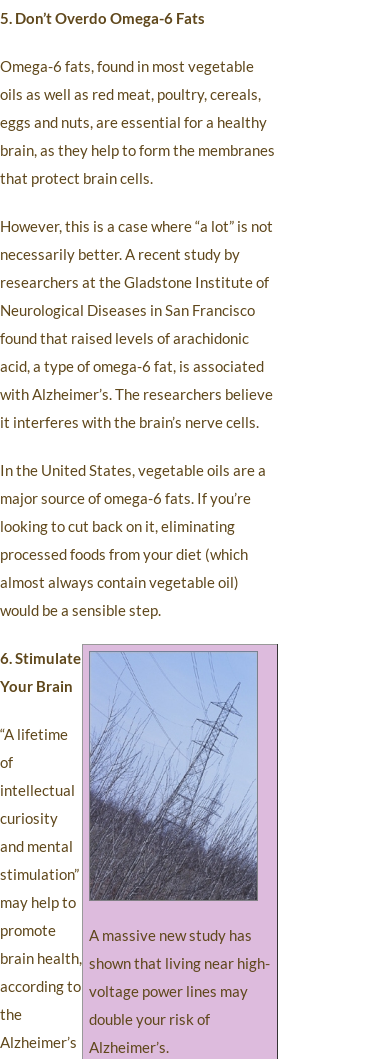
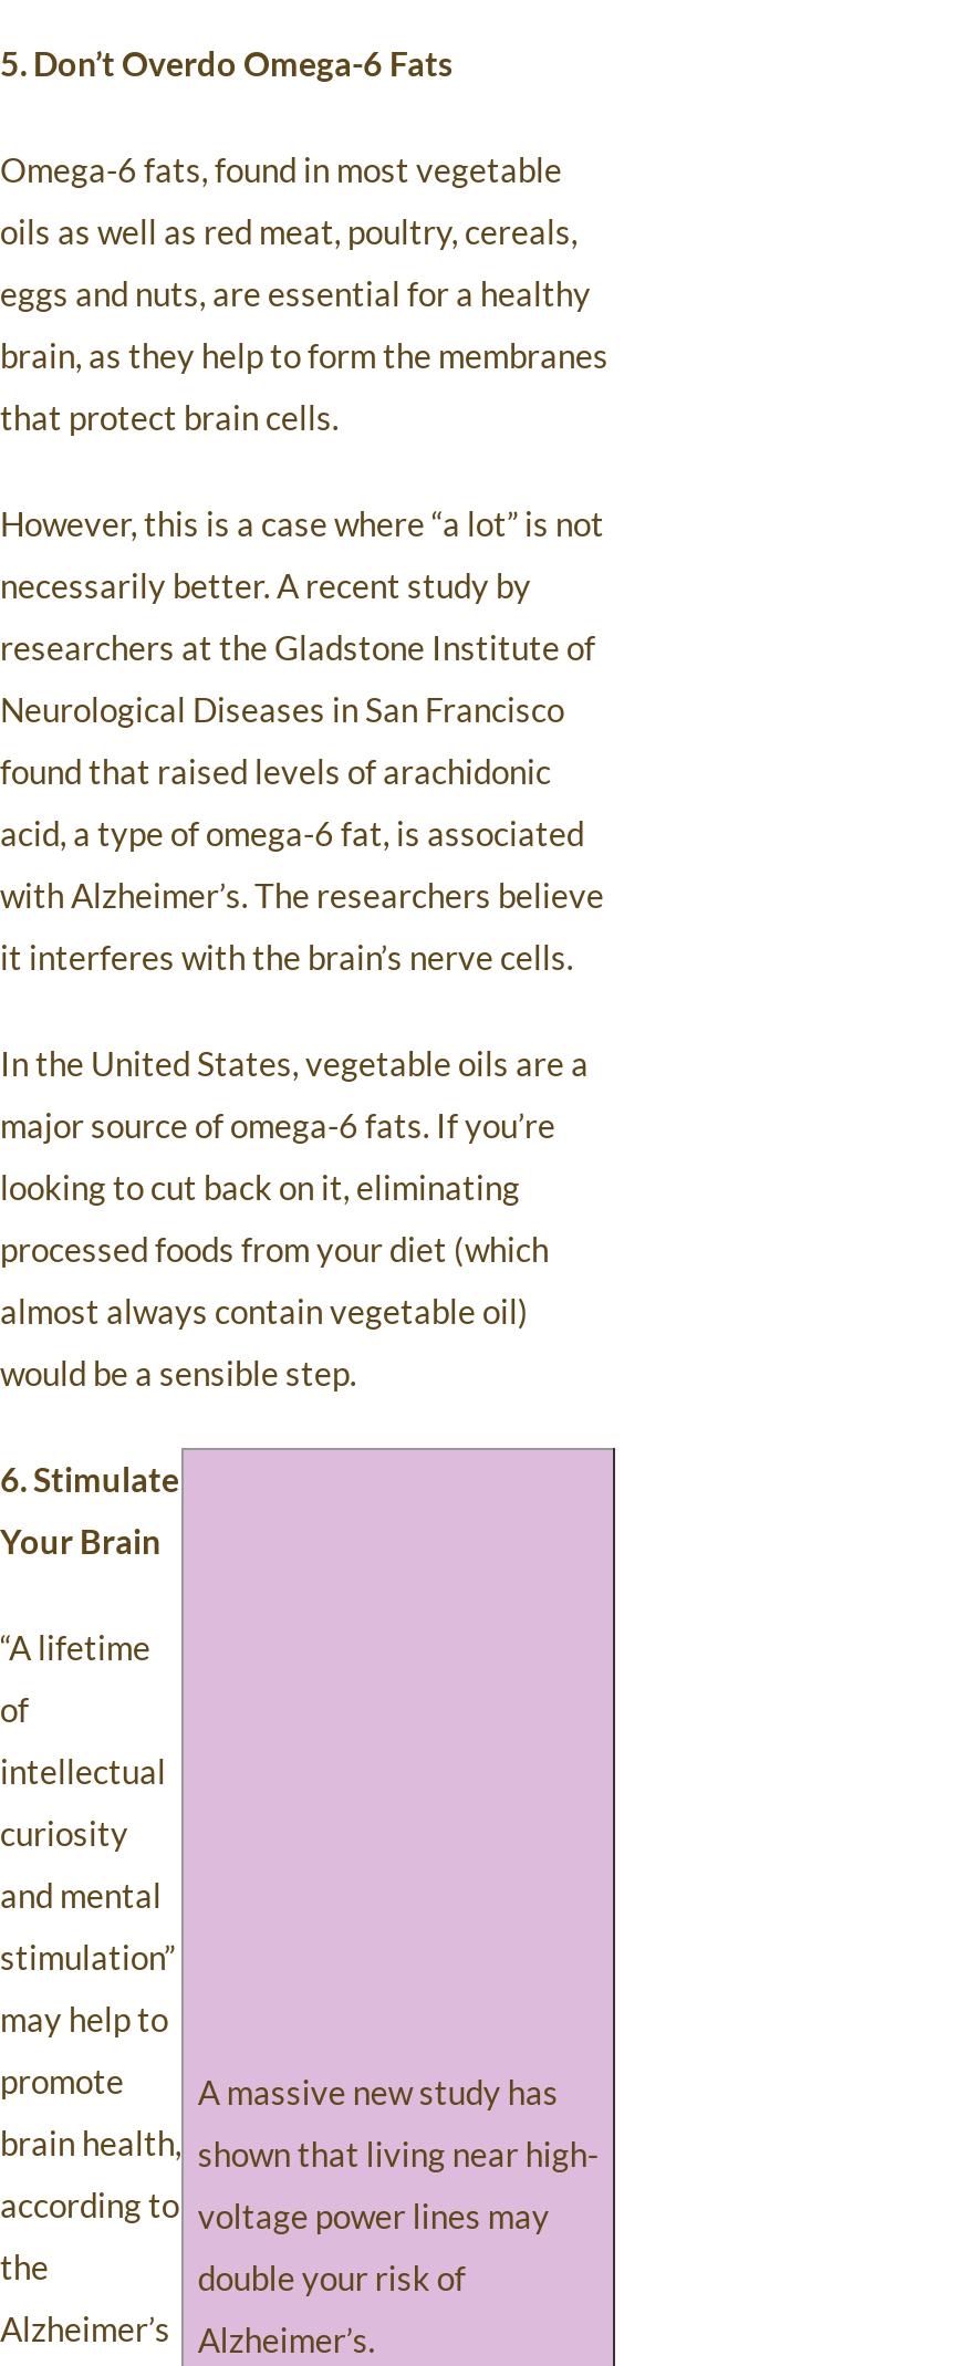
- [image]
